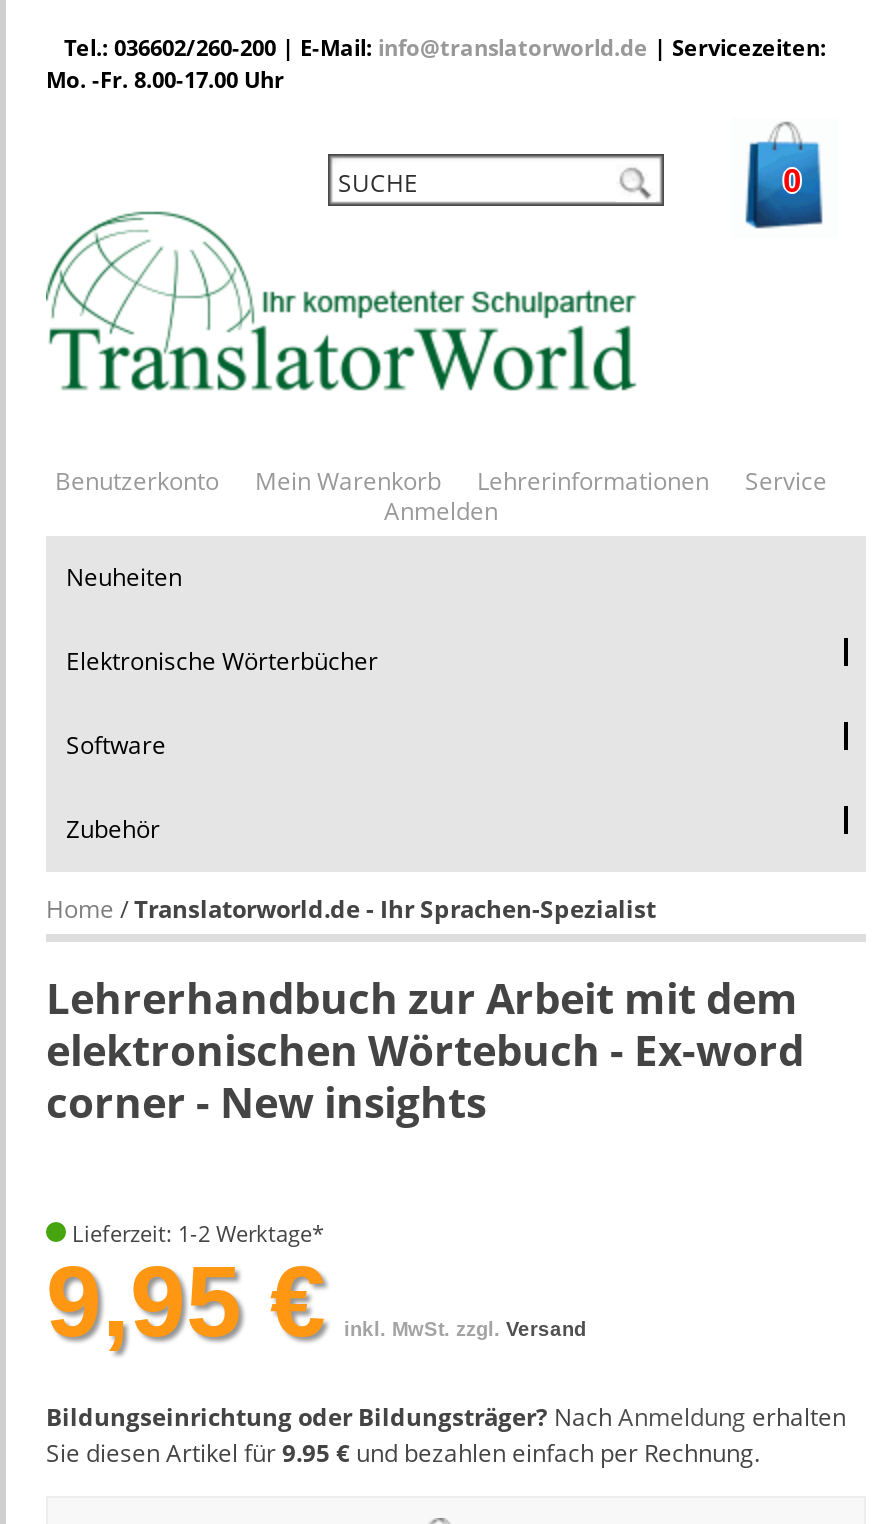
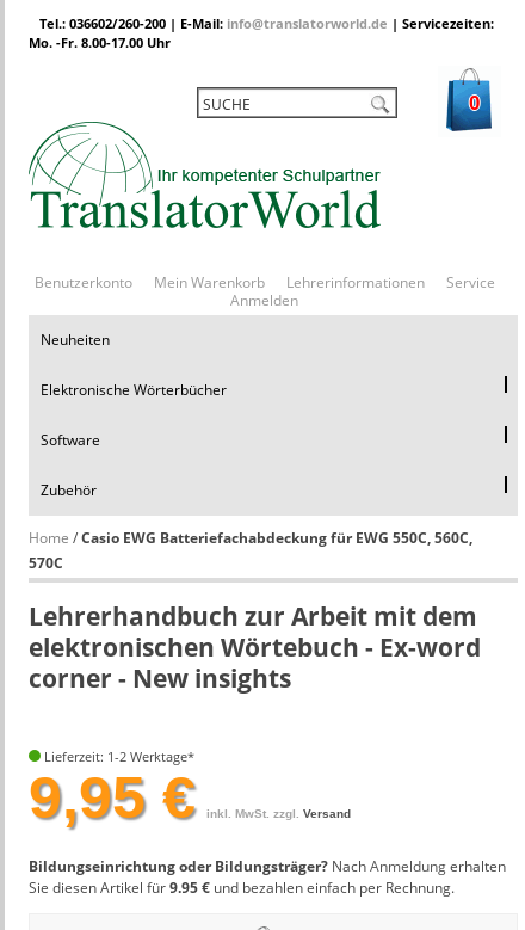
- Home /Translatorworld.de - Ihr Sprachen-Spezialist
+ Home / Casio EWG Batteriefachabdeckung für EWG 550C, 560C,
+ 570C
